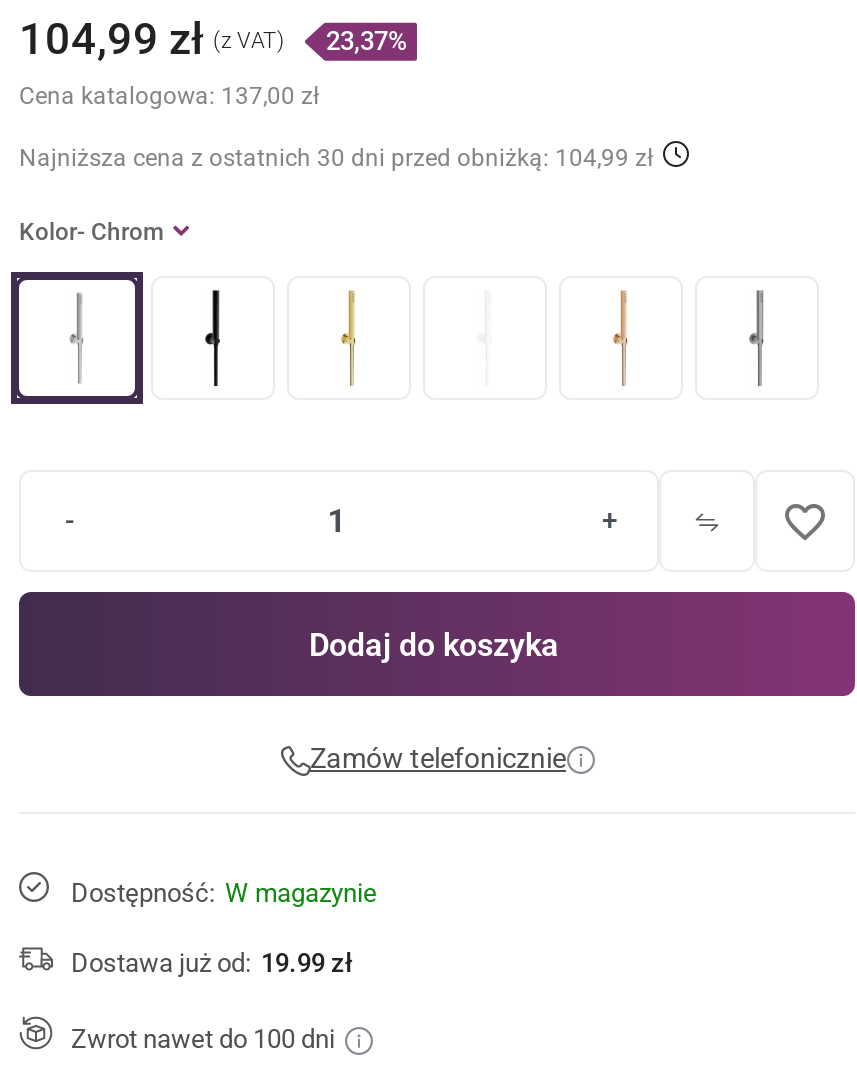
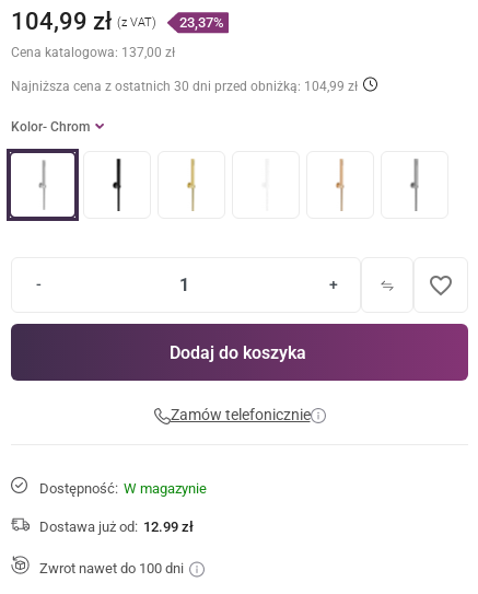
- Dostawa już od: 19.99 zł
+ Dostawa już od: 12.99 zł
